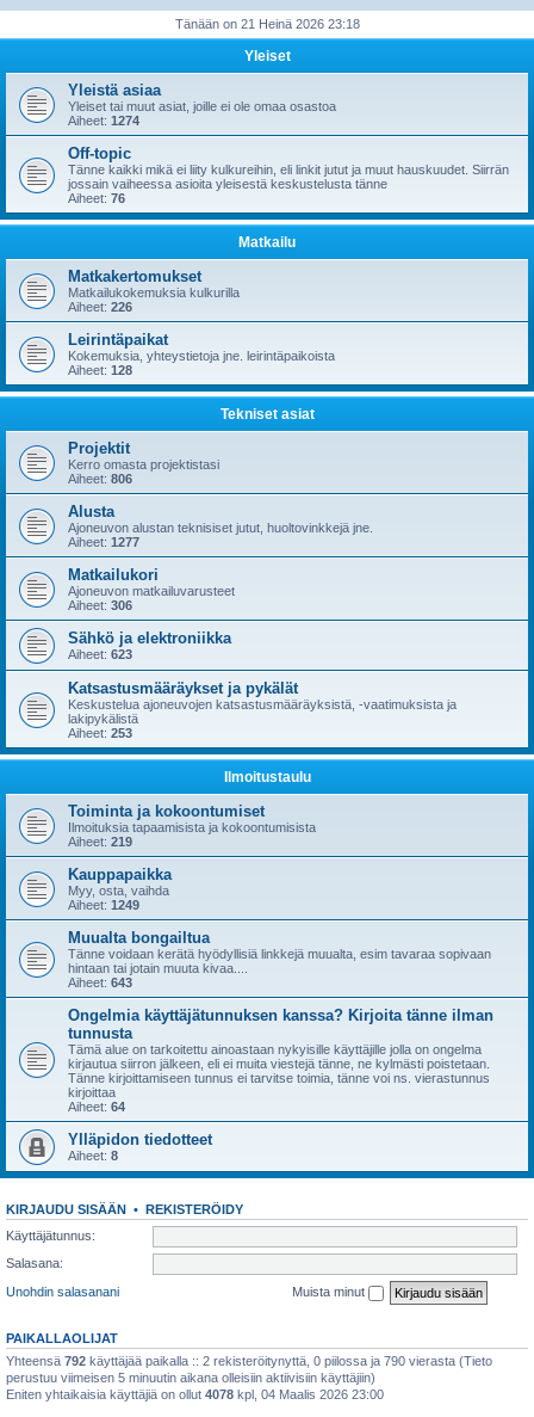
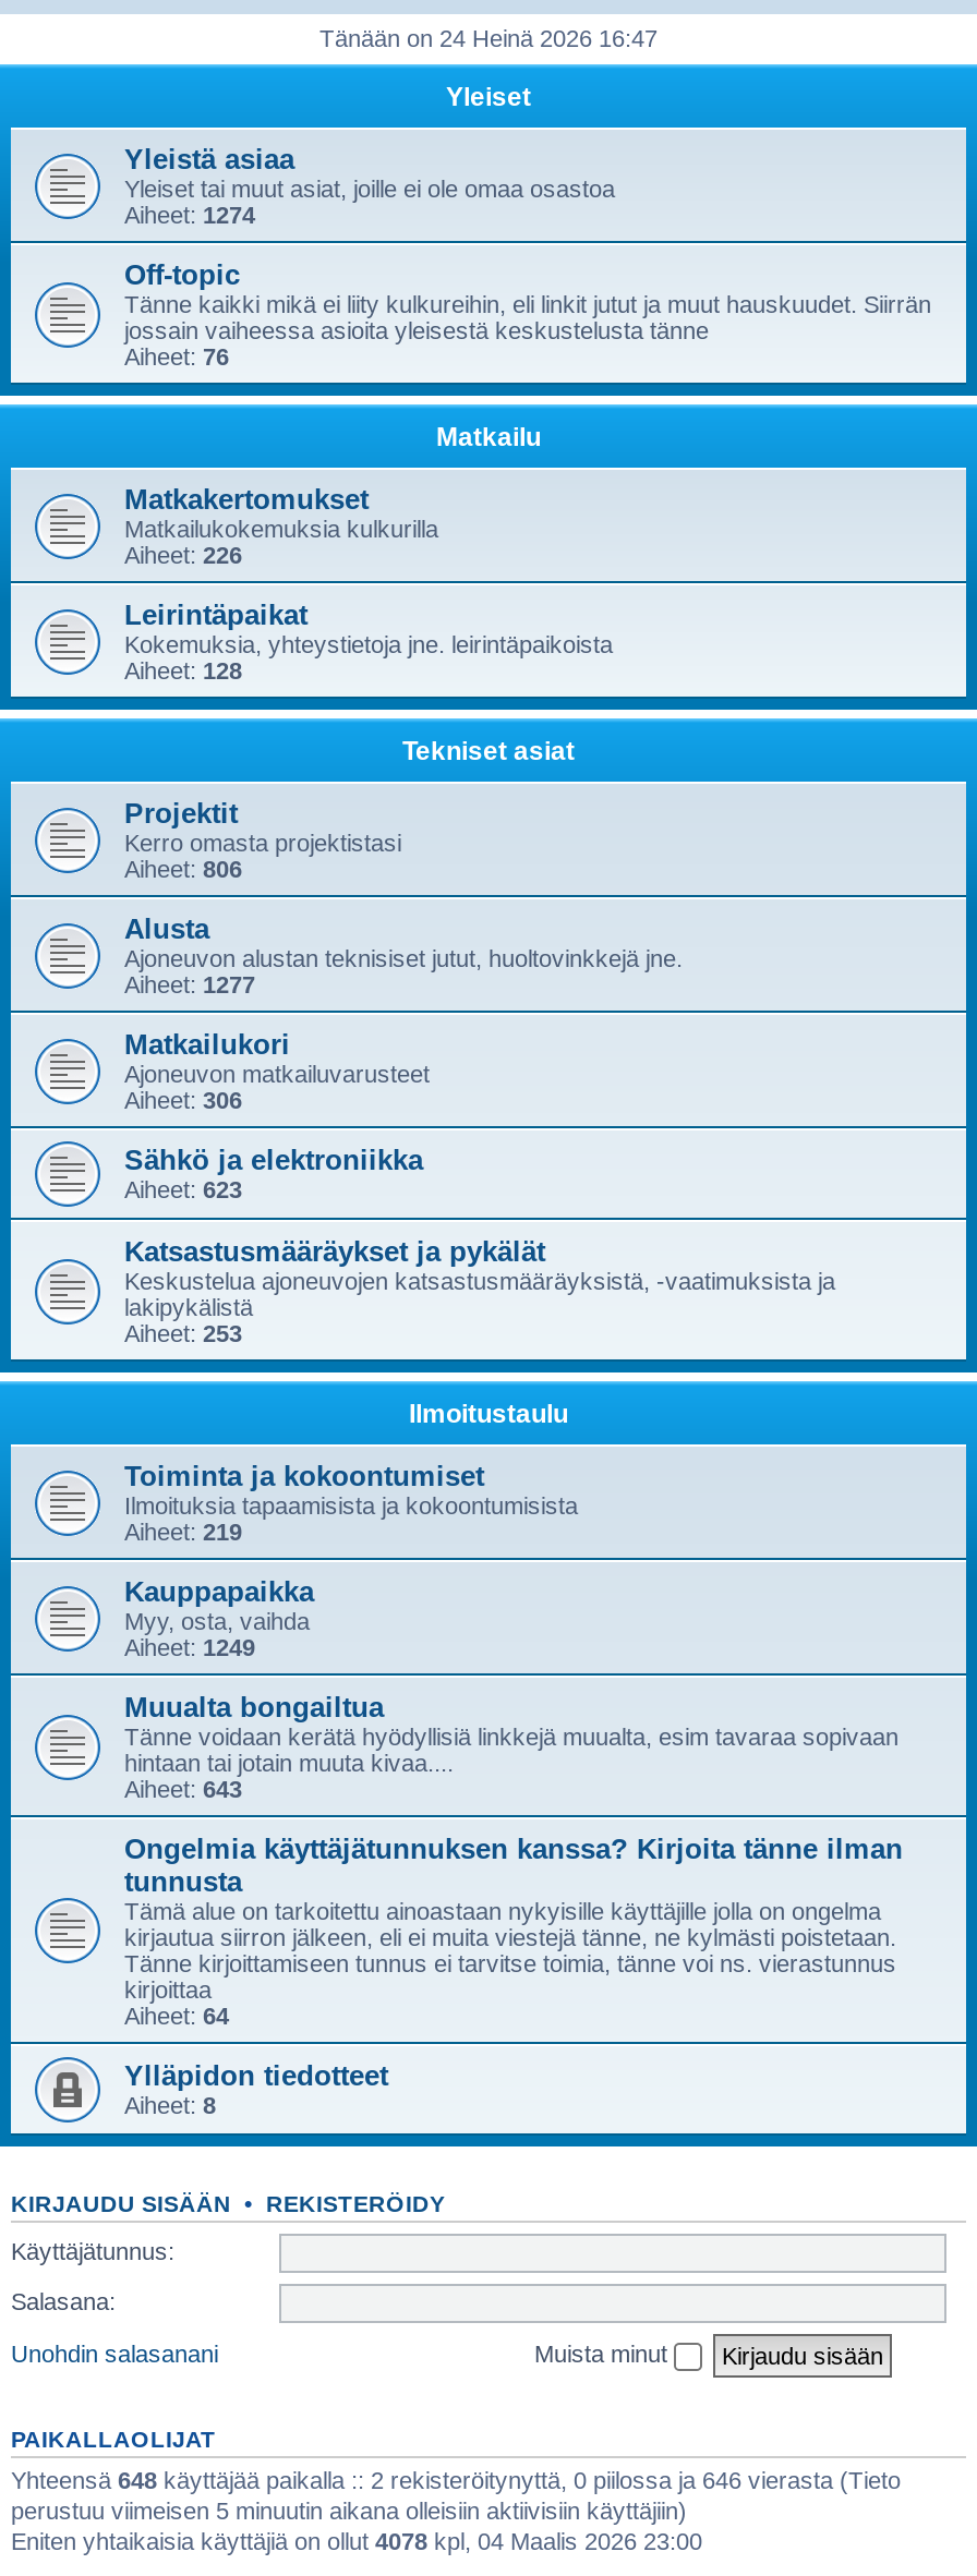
- Tänään on 21 Heinä 2026 23:18
+ Tänään on 24 Heinä 2026 16:47

- Yhteensä 792 käyttäjää paikalla :: 2 rekisteröitynyttä, 0 piilossa ja 790 vierasta (Tieto
+ Yhteensä 648 käyttäjää paikalla :: 2 rekisteröitynyttä, 0 piilossa ja 646 vierasta (Tieto
